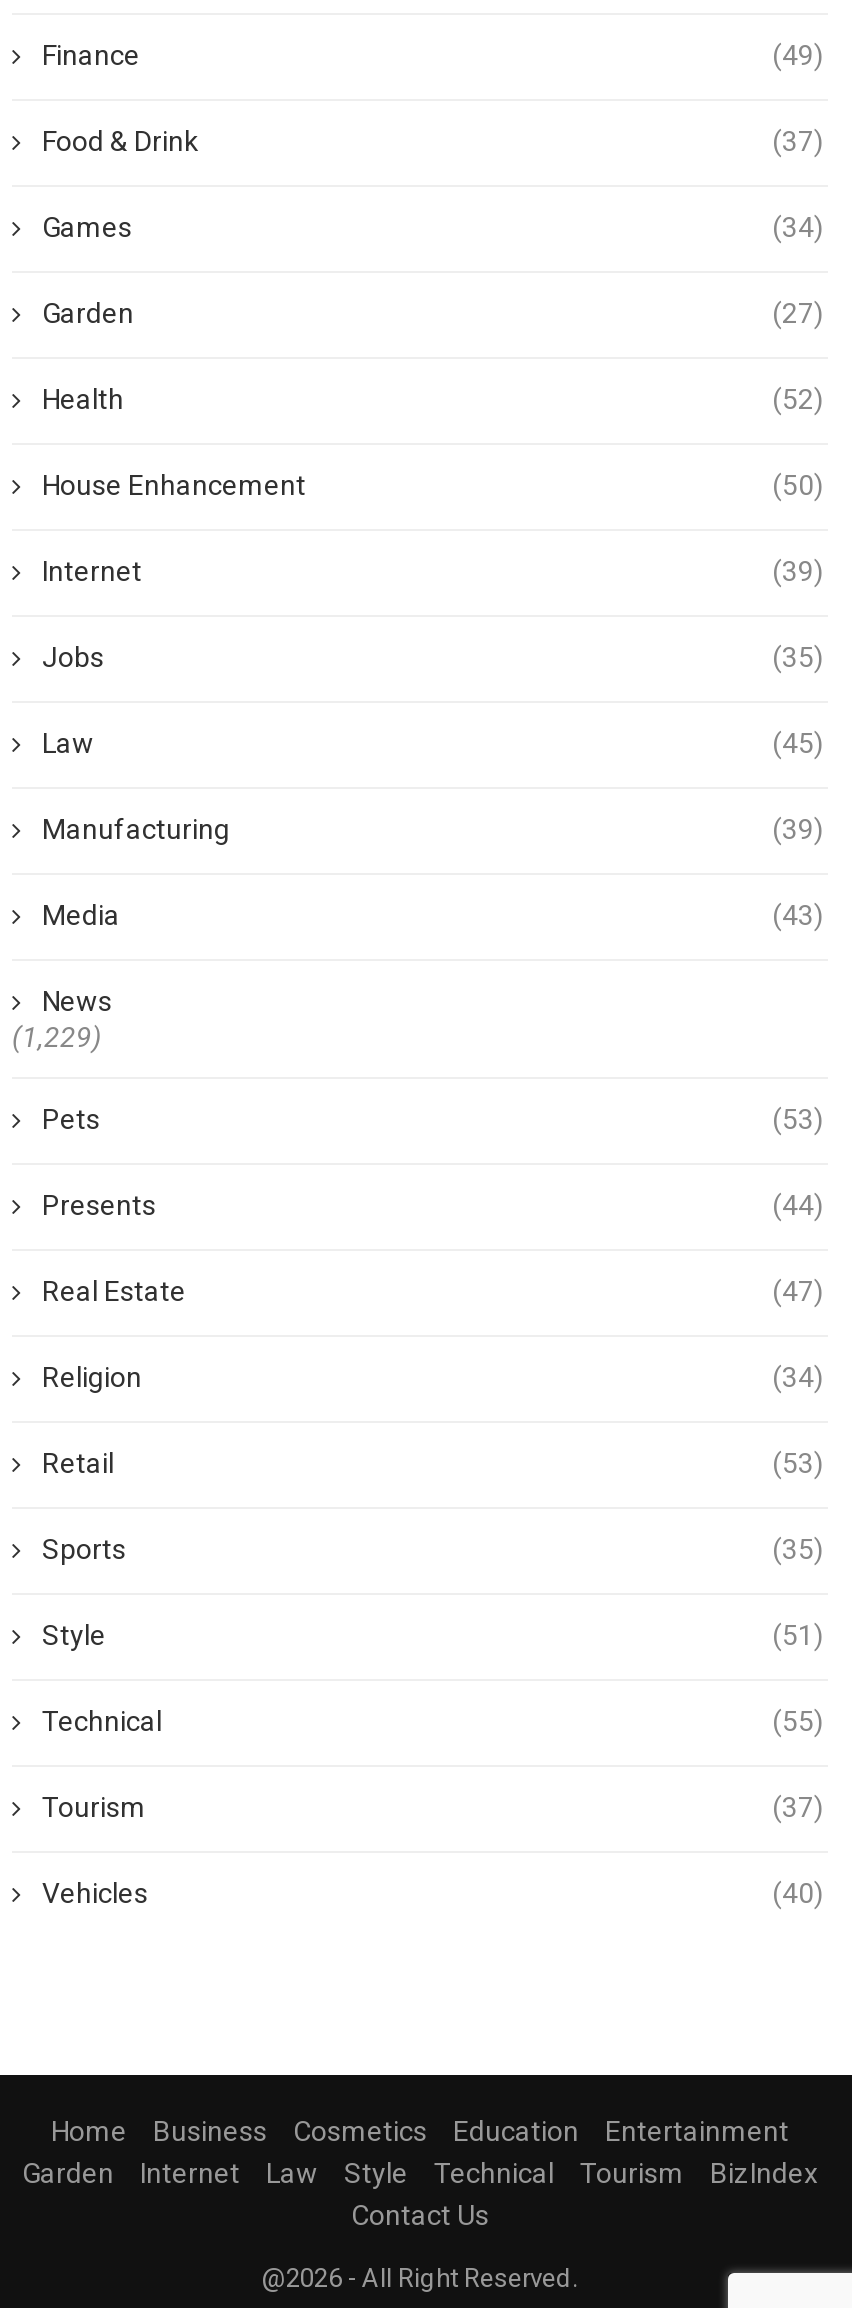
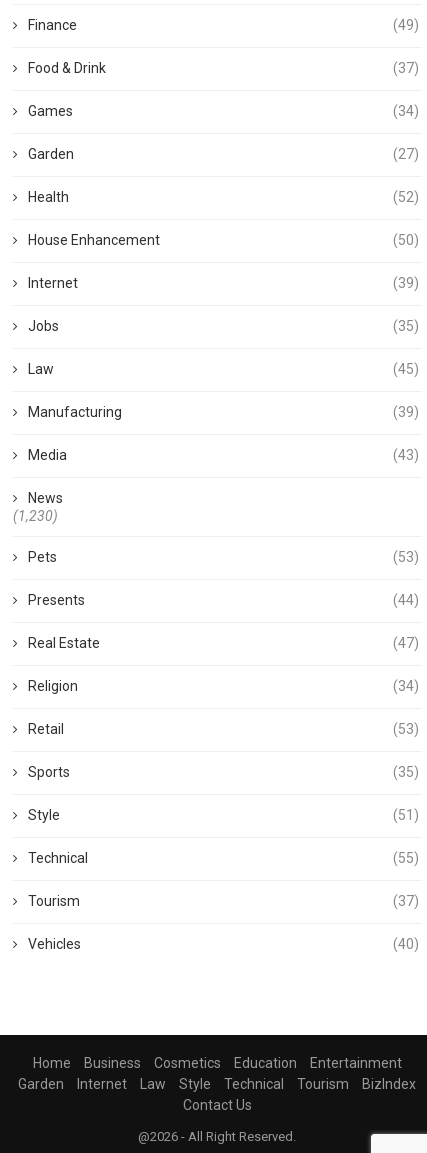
- (1,229)
+ (1,230)
